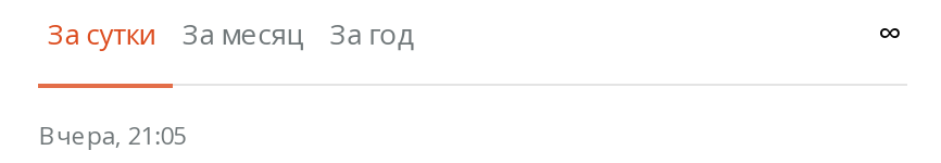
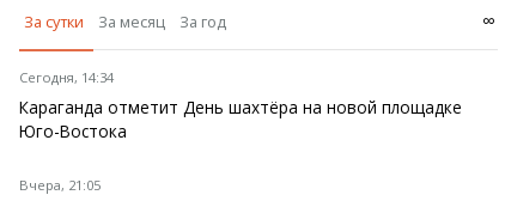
+ Сегодня, 14:34
+ Караганда отметит День шахтёра на новой площадке
+ Юго-Востока
